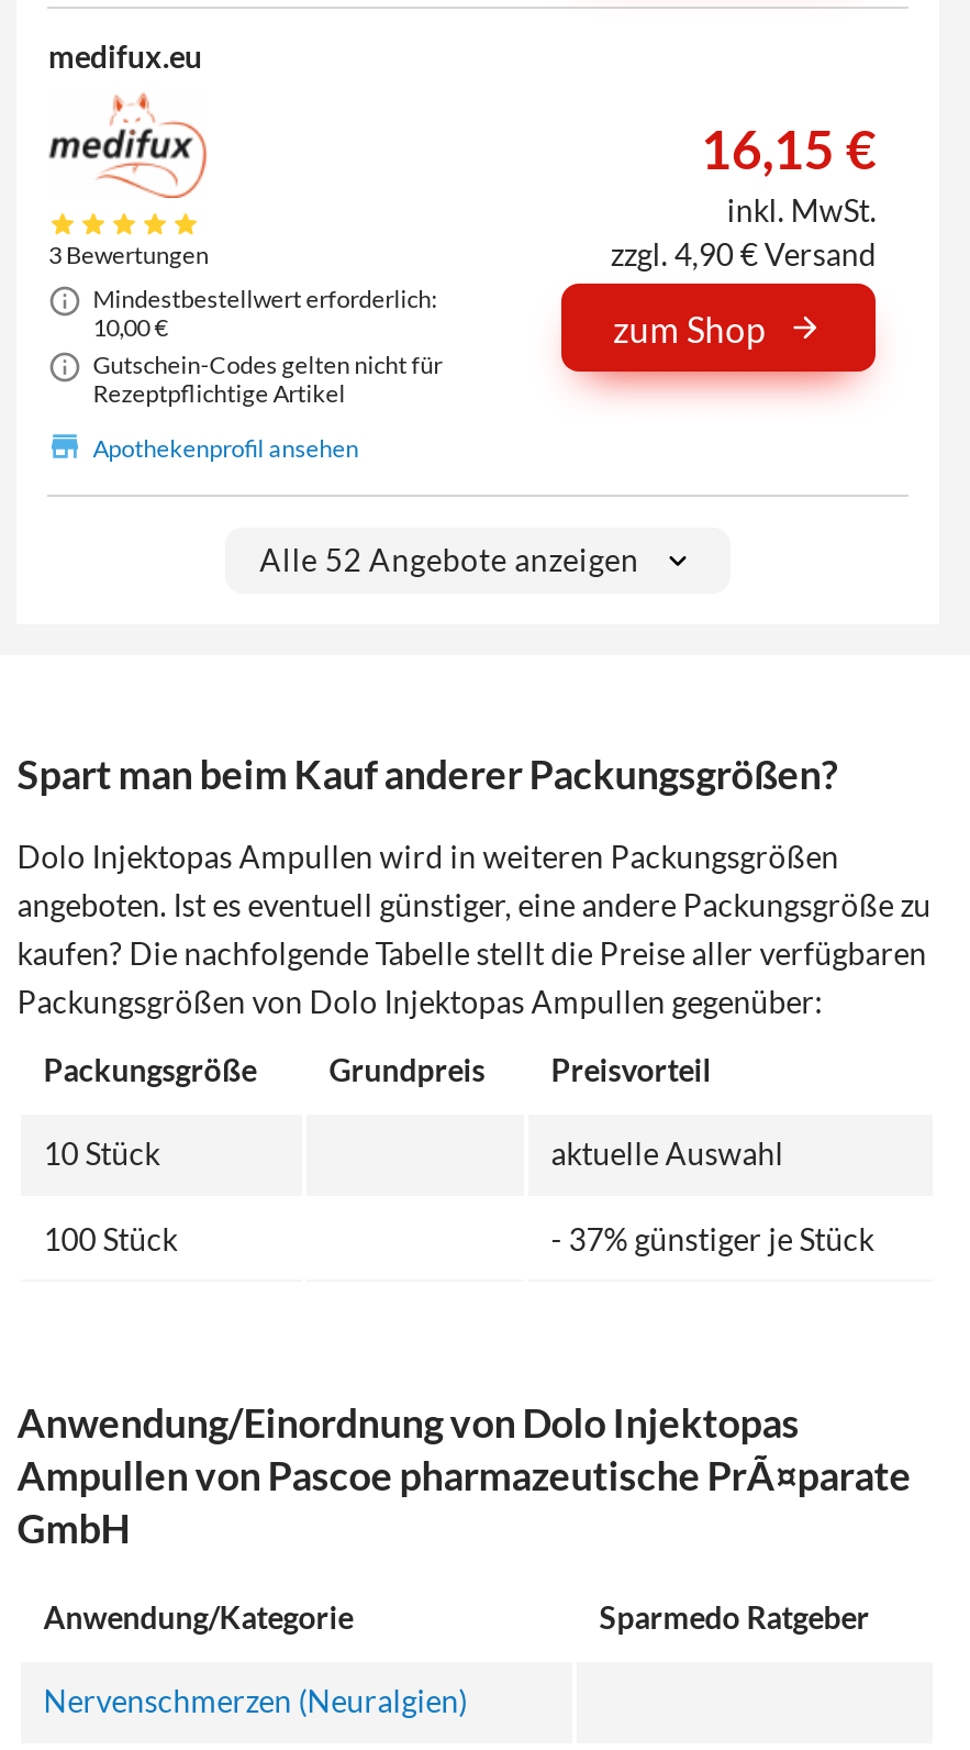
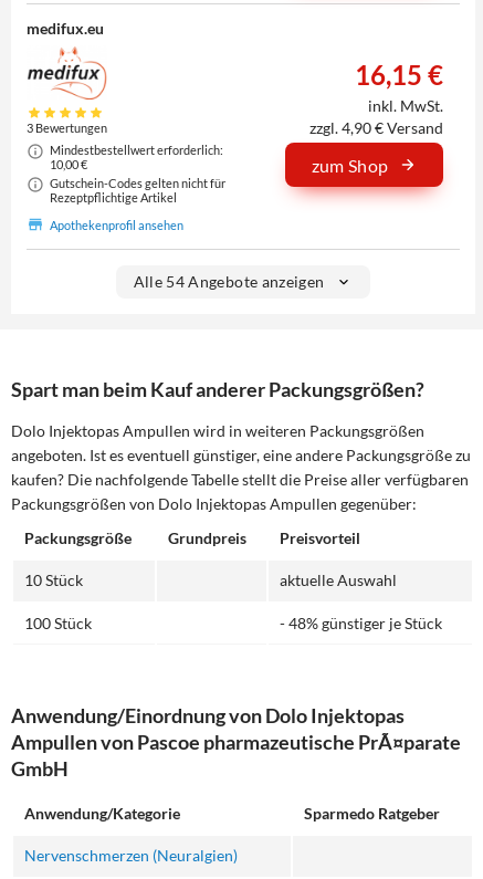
- Alle 52 Angebote anzeigen
+ Alle 54 Angebote anzeigen

- - 37% günstiger je Stück
+ - 48% günstiger je Stück
